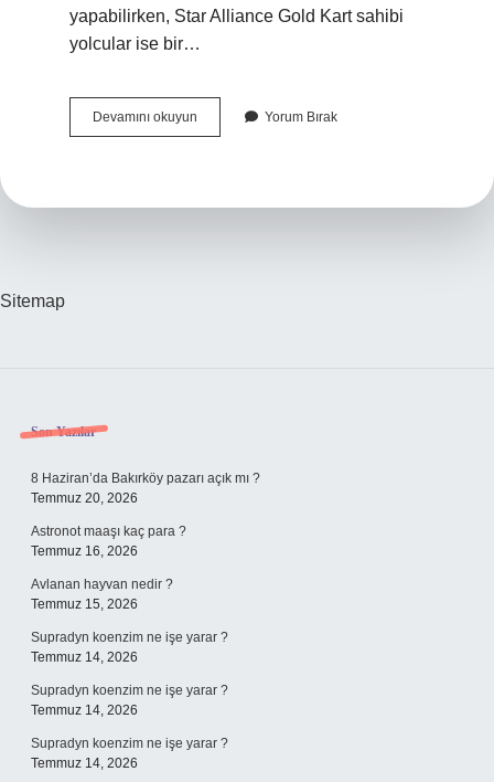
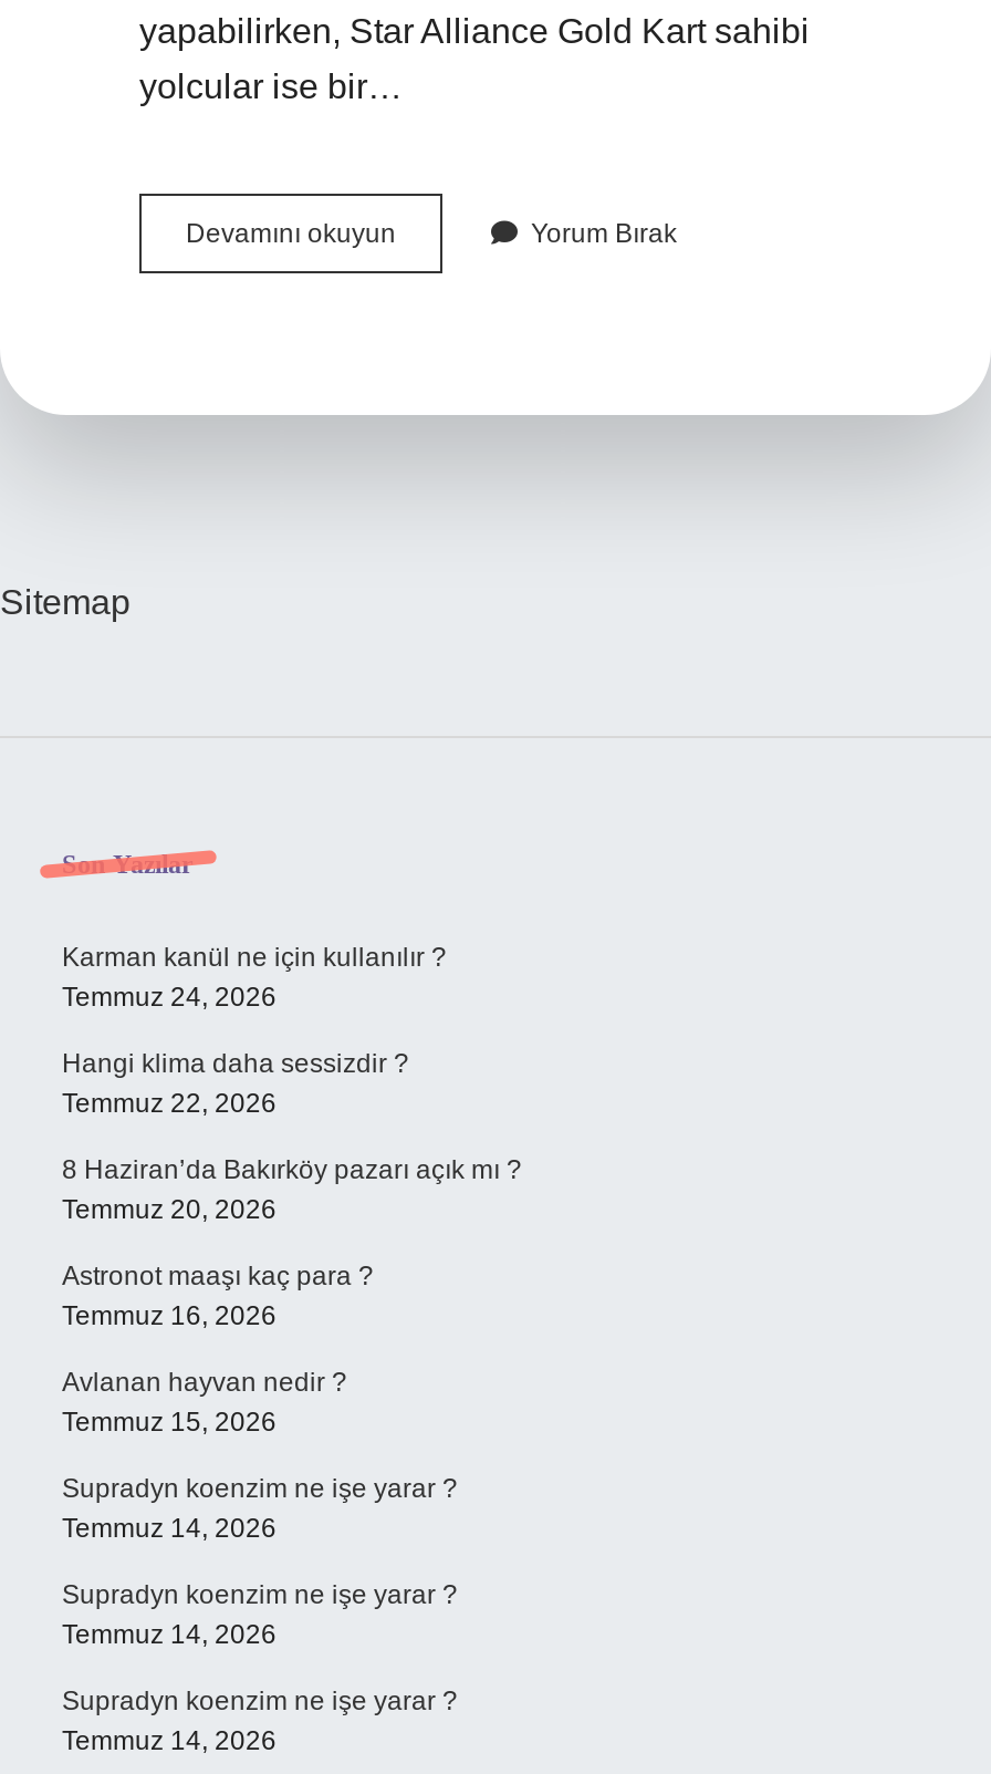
+ Karman kanül ne için kullanılır ?
+ Temmuz 24, 2026
+ Hangi klima daha sessizdir ?
+ Temmuz 22, 2026
